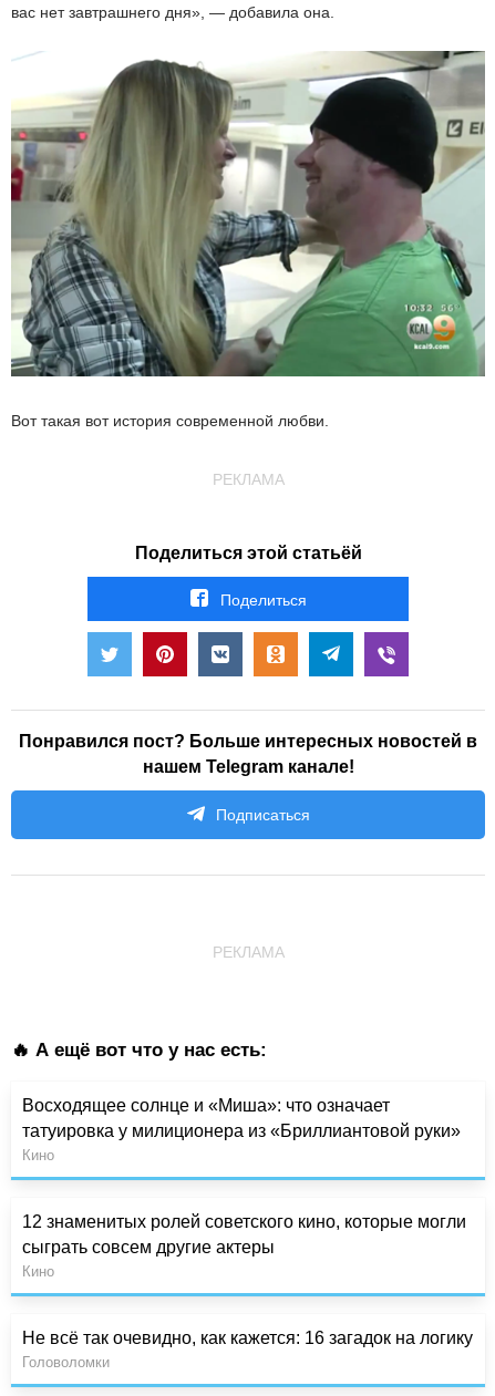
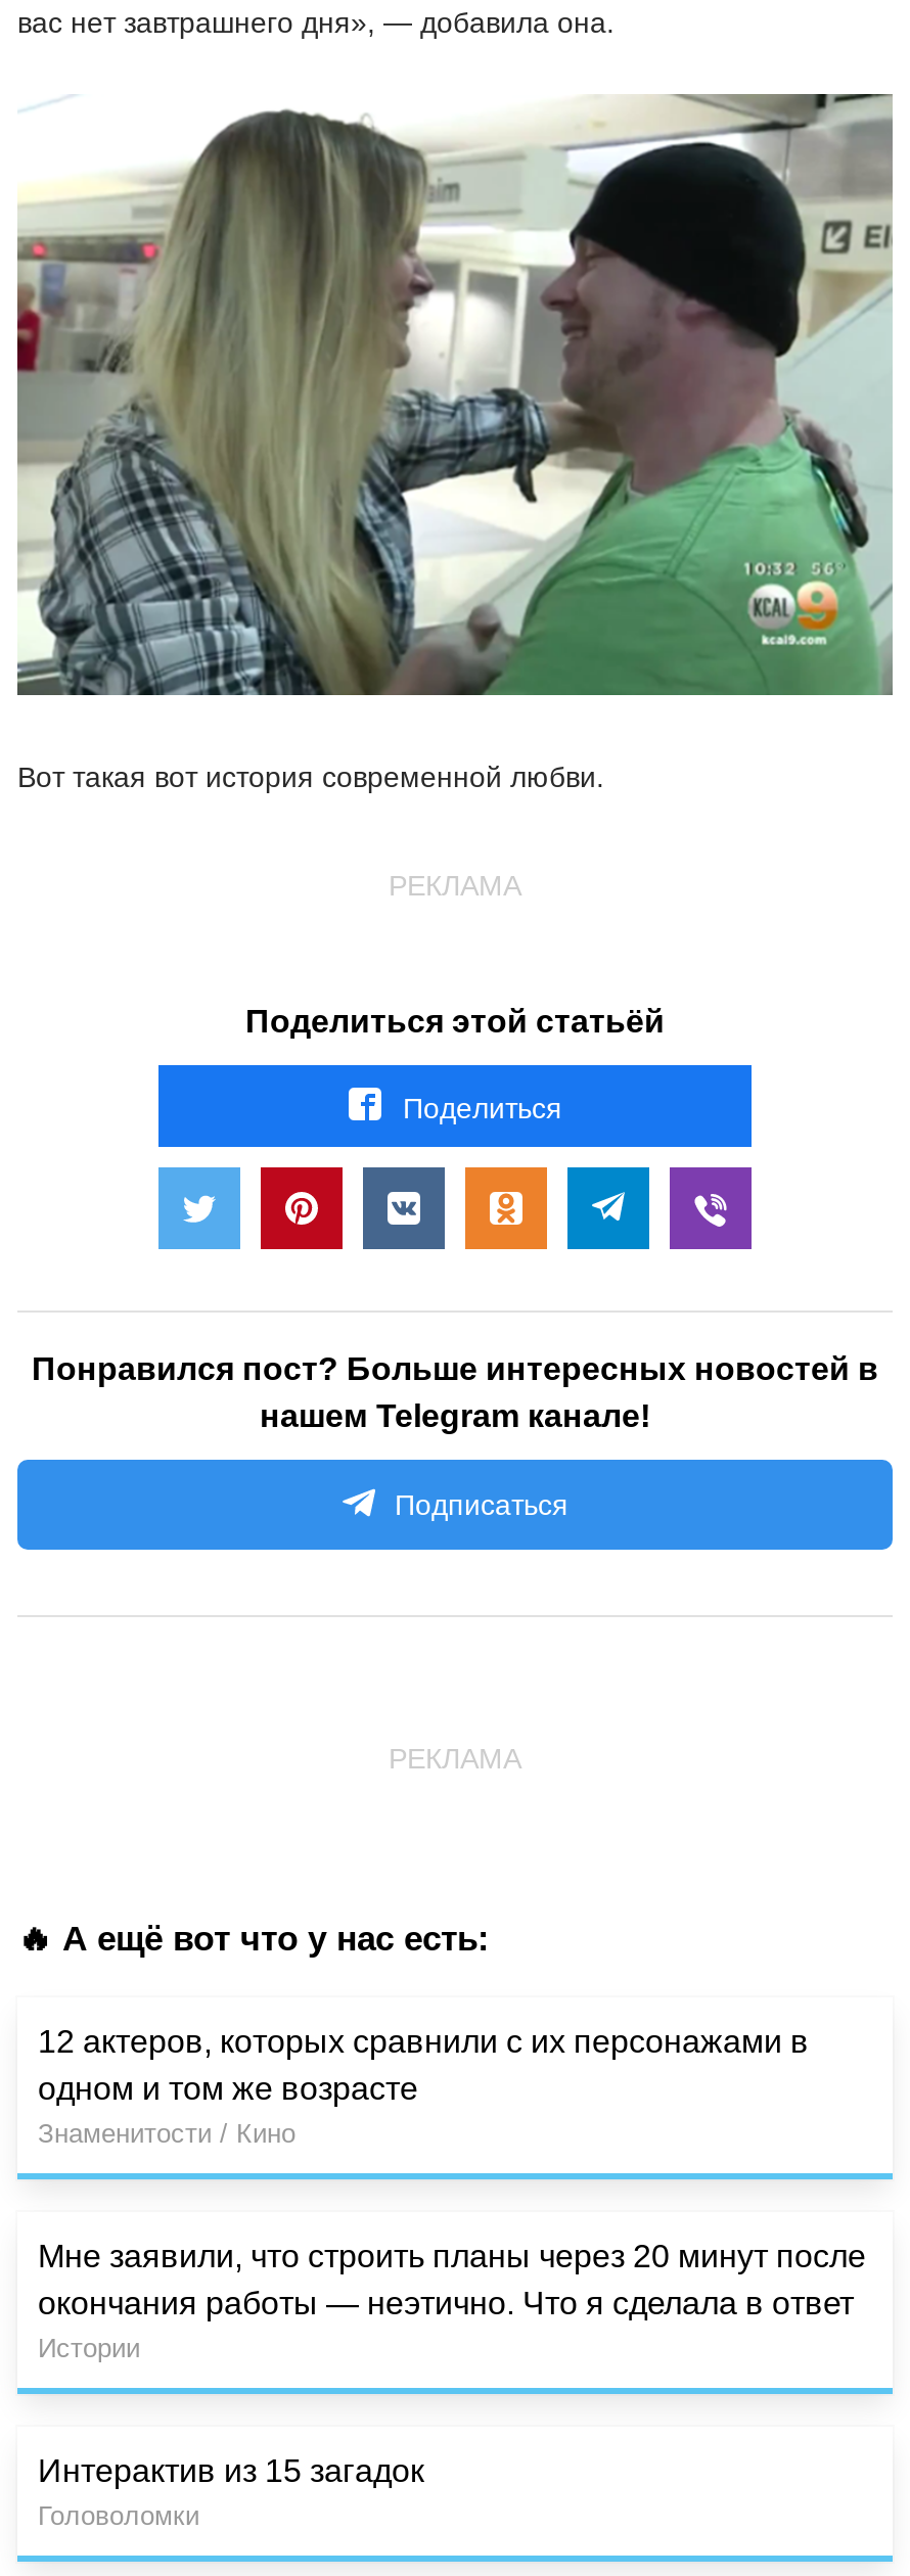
- Восходящее солнце и «Миша»: что означает
- татуировка у милиционера из «Бриллиантовой руки»
- Кино
+ 12 актеров, которых сравнили с их персонажами в
+ одном и том же возрасте
+ Знаменитости / Кино

- 12 знаменитых ролей советского кино, которые могли
- сыграть совсем другие актеры
- Кино
+ Мне заявили, что строить планы через 20 минут после
+ окончания работы — неэтично. Что я сделала в ответ
+ Истории

- Не всё так очевидно, как кажется: 16 загадок на логику
+ Интерактив из 15 загадок
